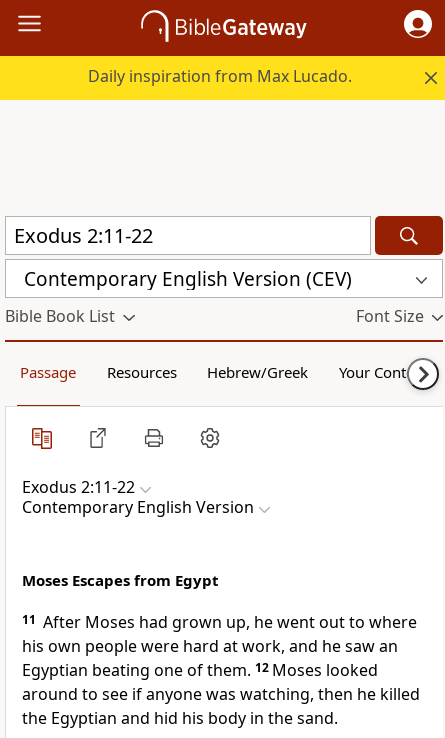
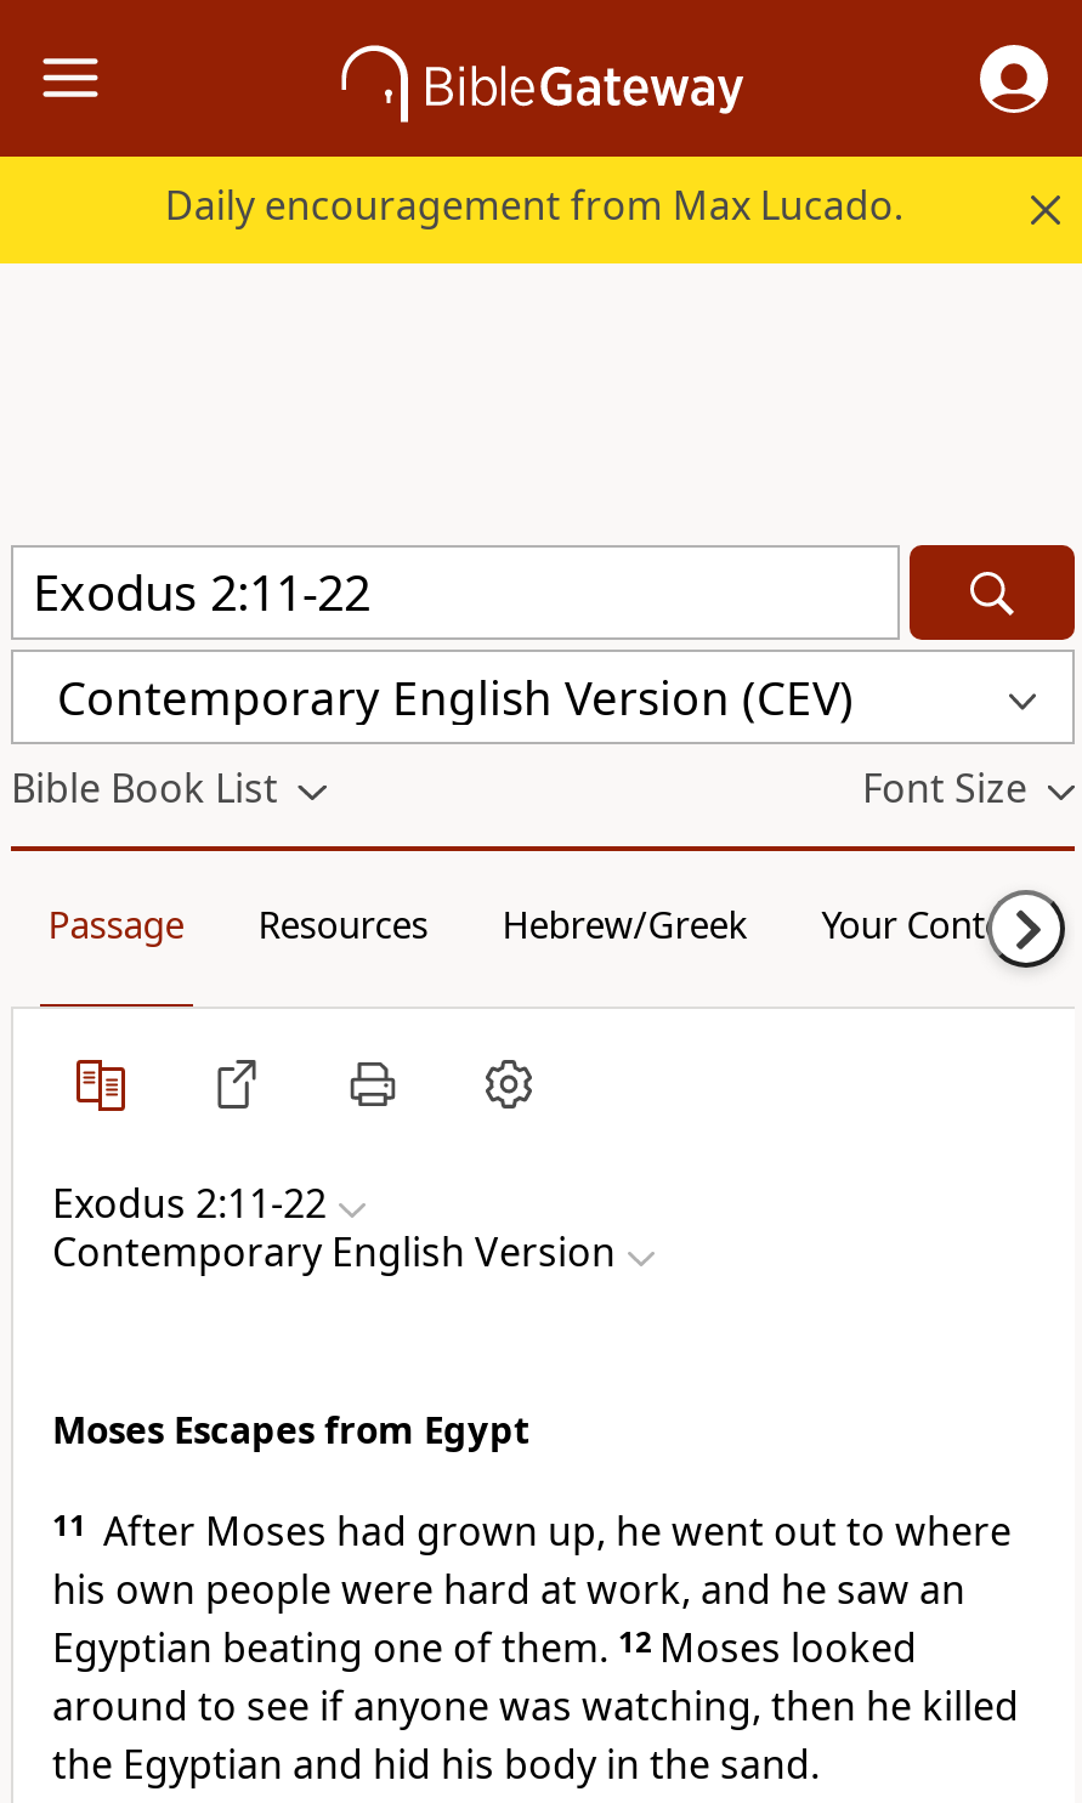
- Daily inspiration from Max Lucado.
+ Daily encouragement from Max Lucado.
